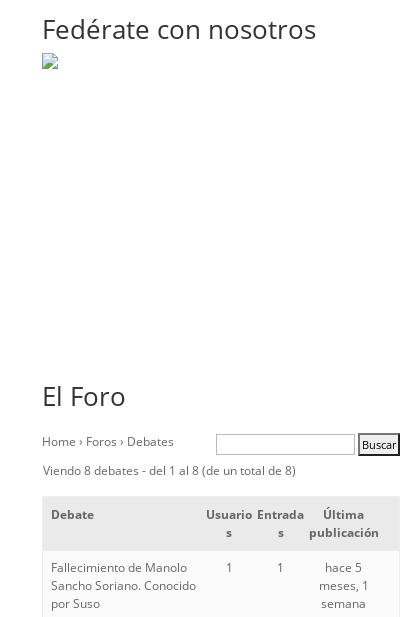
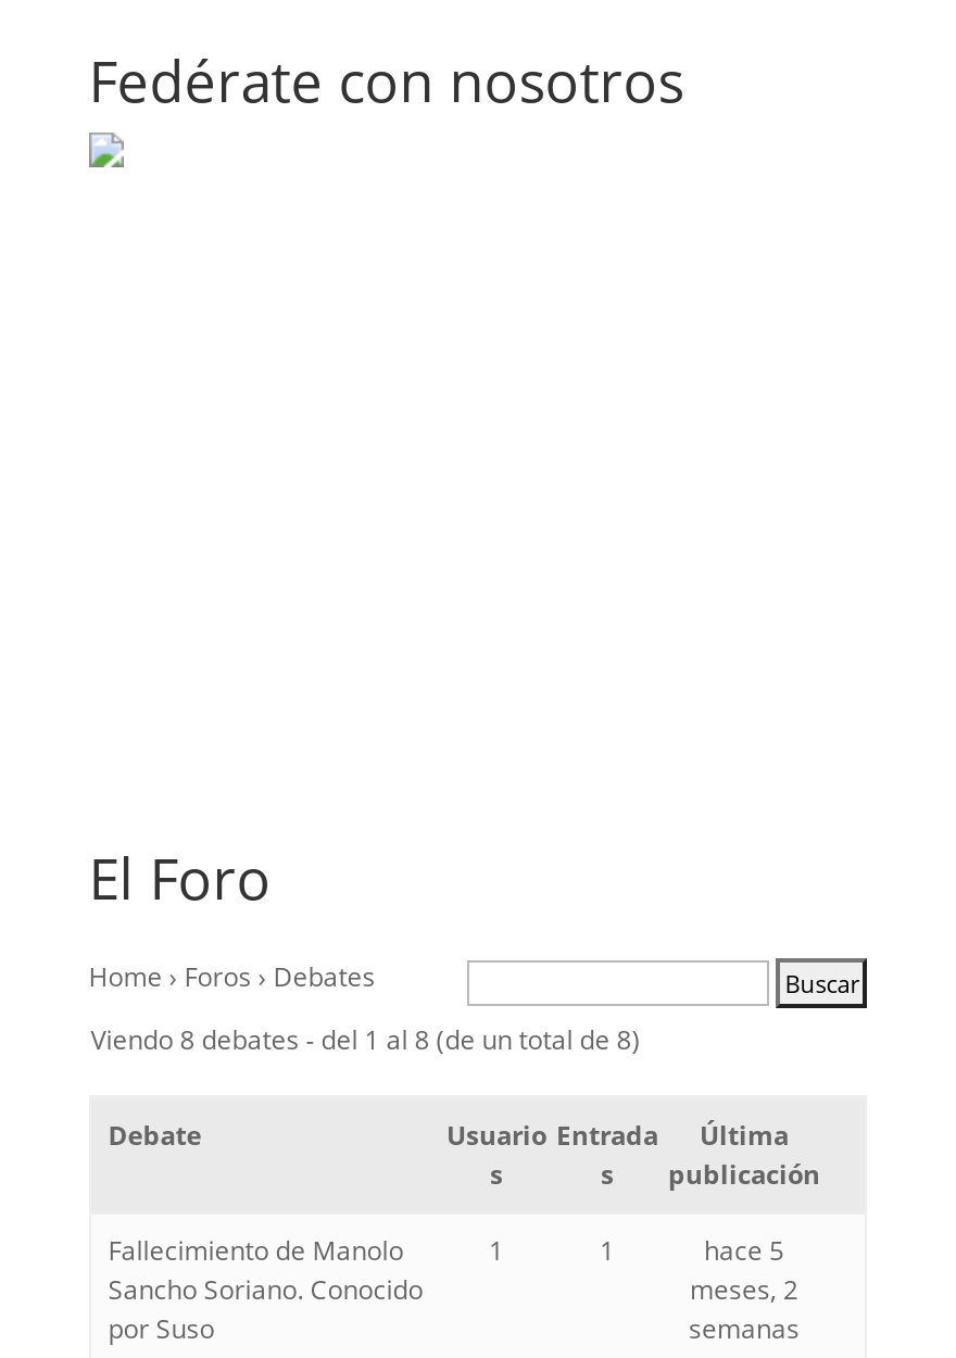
- meses, 1
- semana
+ meses, 2
+ semanas
